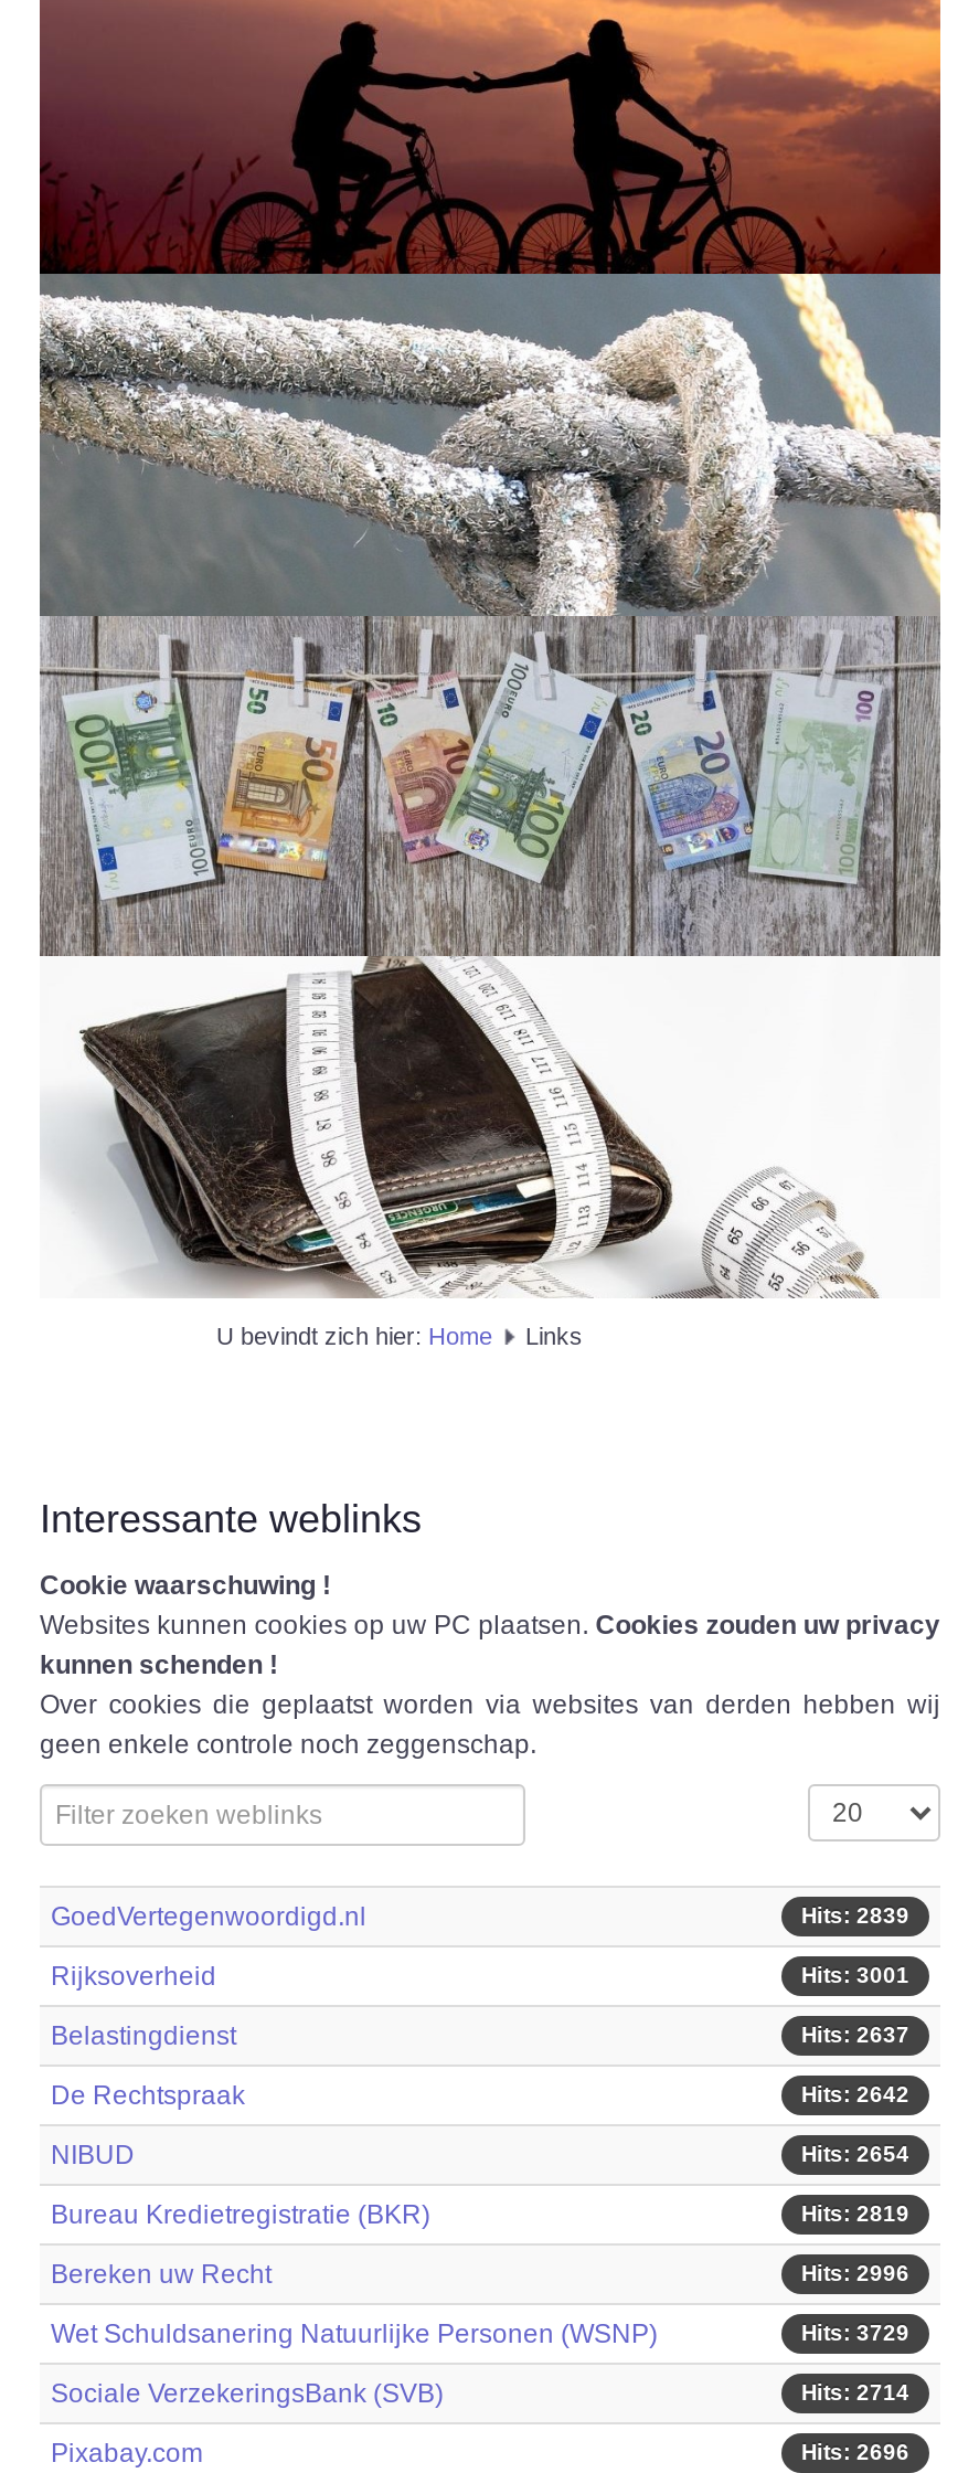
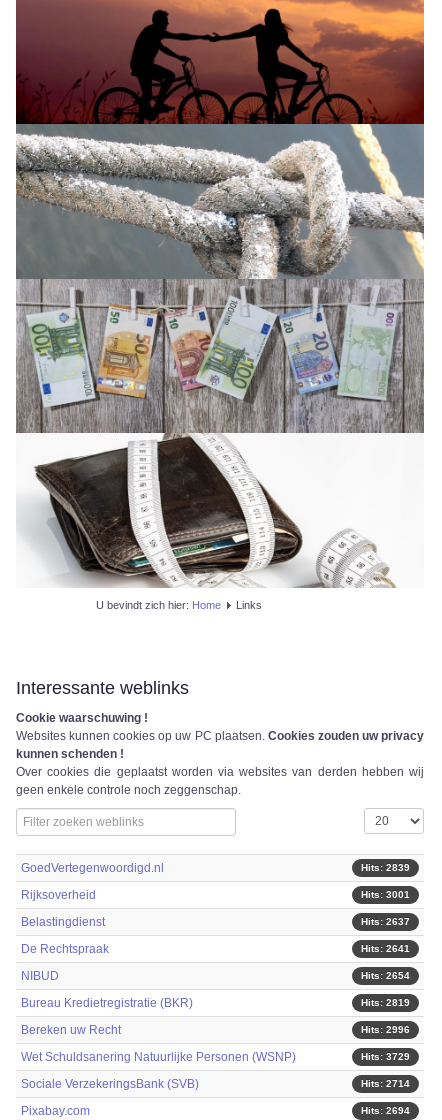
- Hits: 2642
+ Hits: 2641

- Hits: 2696
+ Hits: 2694
